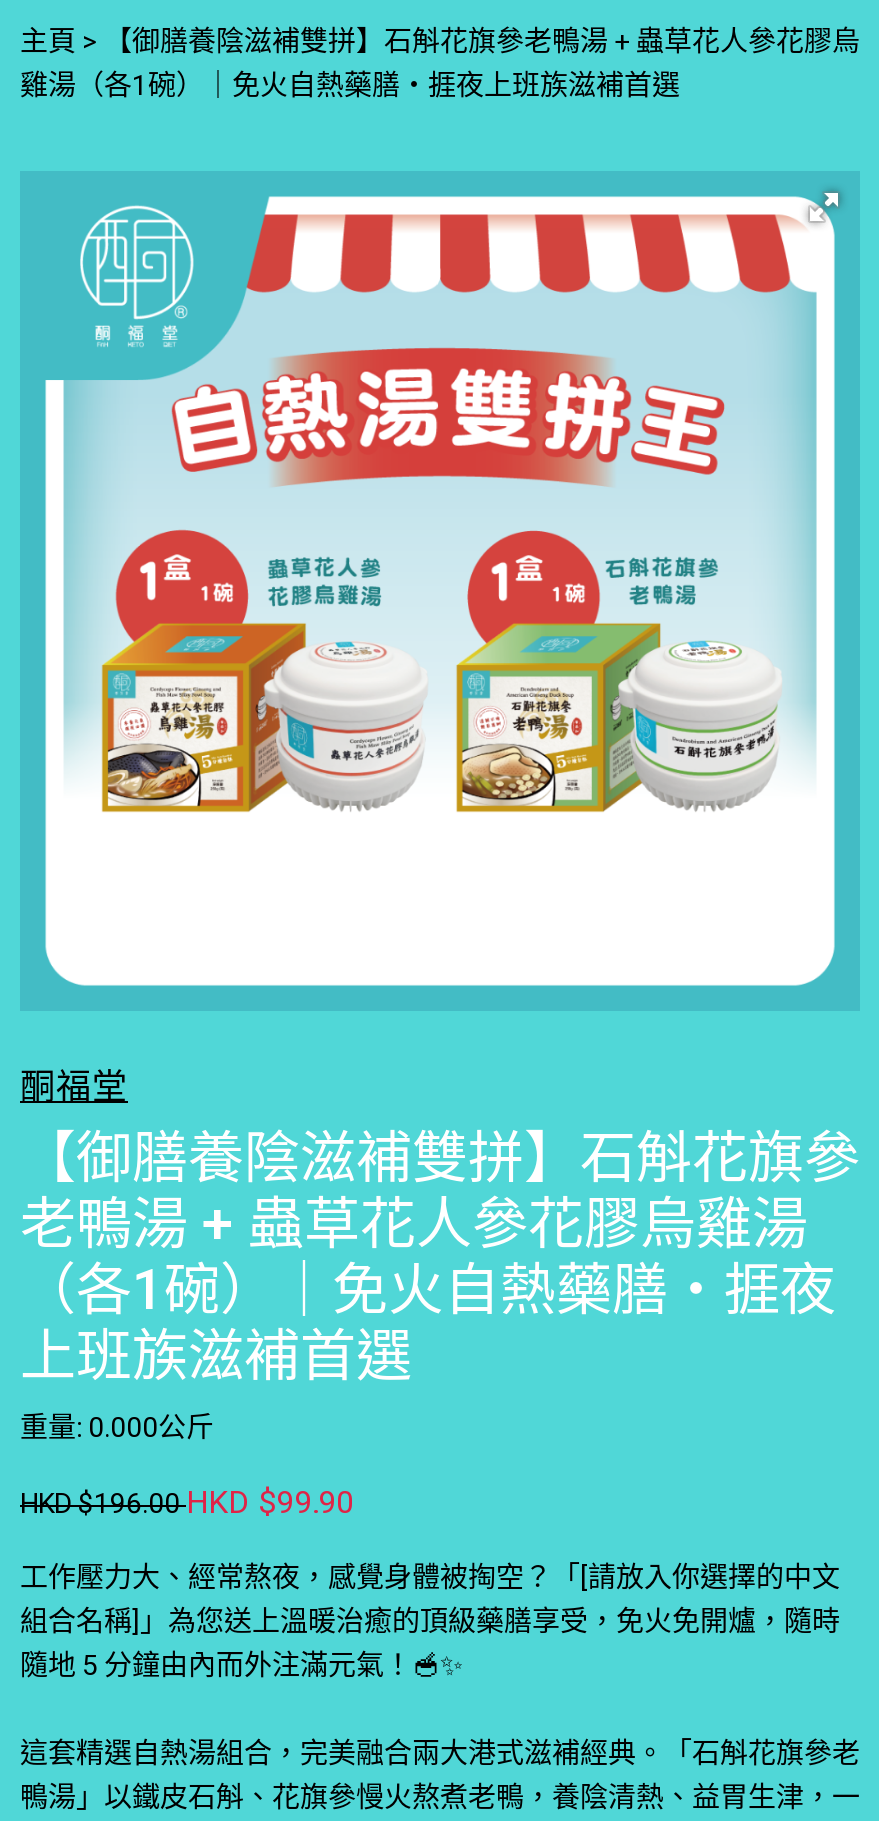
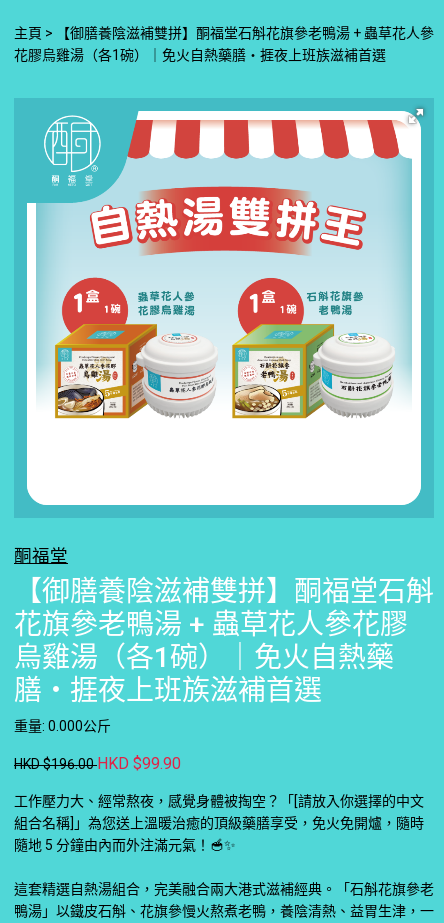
- 【御膳養陰滋補雙拼】石斛花旗參老鴨湯 + 蟲草花人參花膠烏
- 雞湯（各1碗）｜免火自熱藥膳・捱夜上班族滋補首選
+ 【御膳養陰滋補雙拼】酮福堂石斛花旗參老鴨湯 + 蟲草花人參
+ 花膠烏雞湯（各1碗）｜免火自熱藥膳・捱夜上班族滋補首選

- 【御膳養陰滋補雙拼】石斛花旗參
- 老鴨湯 + 蟲草花人參花膠烏雞湯
- （各1碗）｜免火自熱藥膳・捱夜
- 上班族滋補首選
+ 【御膳養陰滋補雙拼】酮福堂石斛
+ 花旗參老鴨湯 + 蟲草花人參花膠
+ 烏雞湯（各1碗）｜免火自熱藥
+ 膳・捱夜上班族滋補首選
